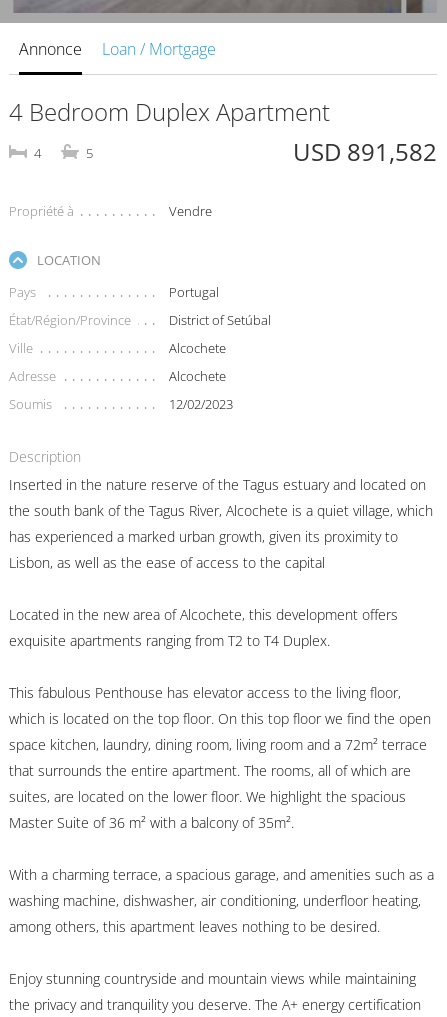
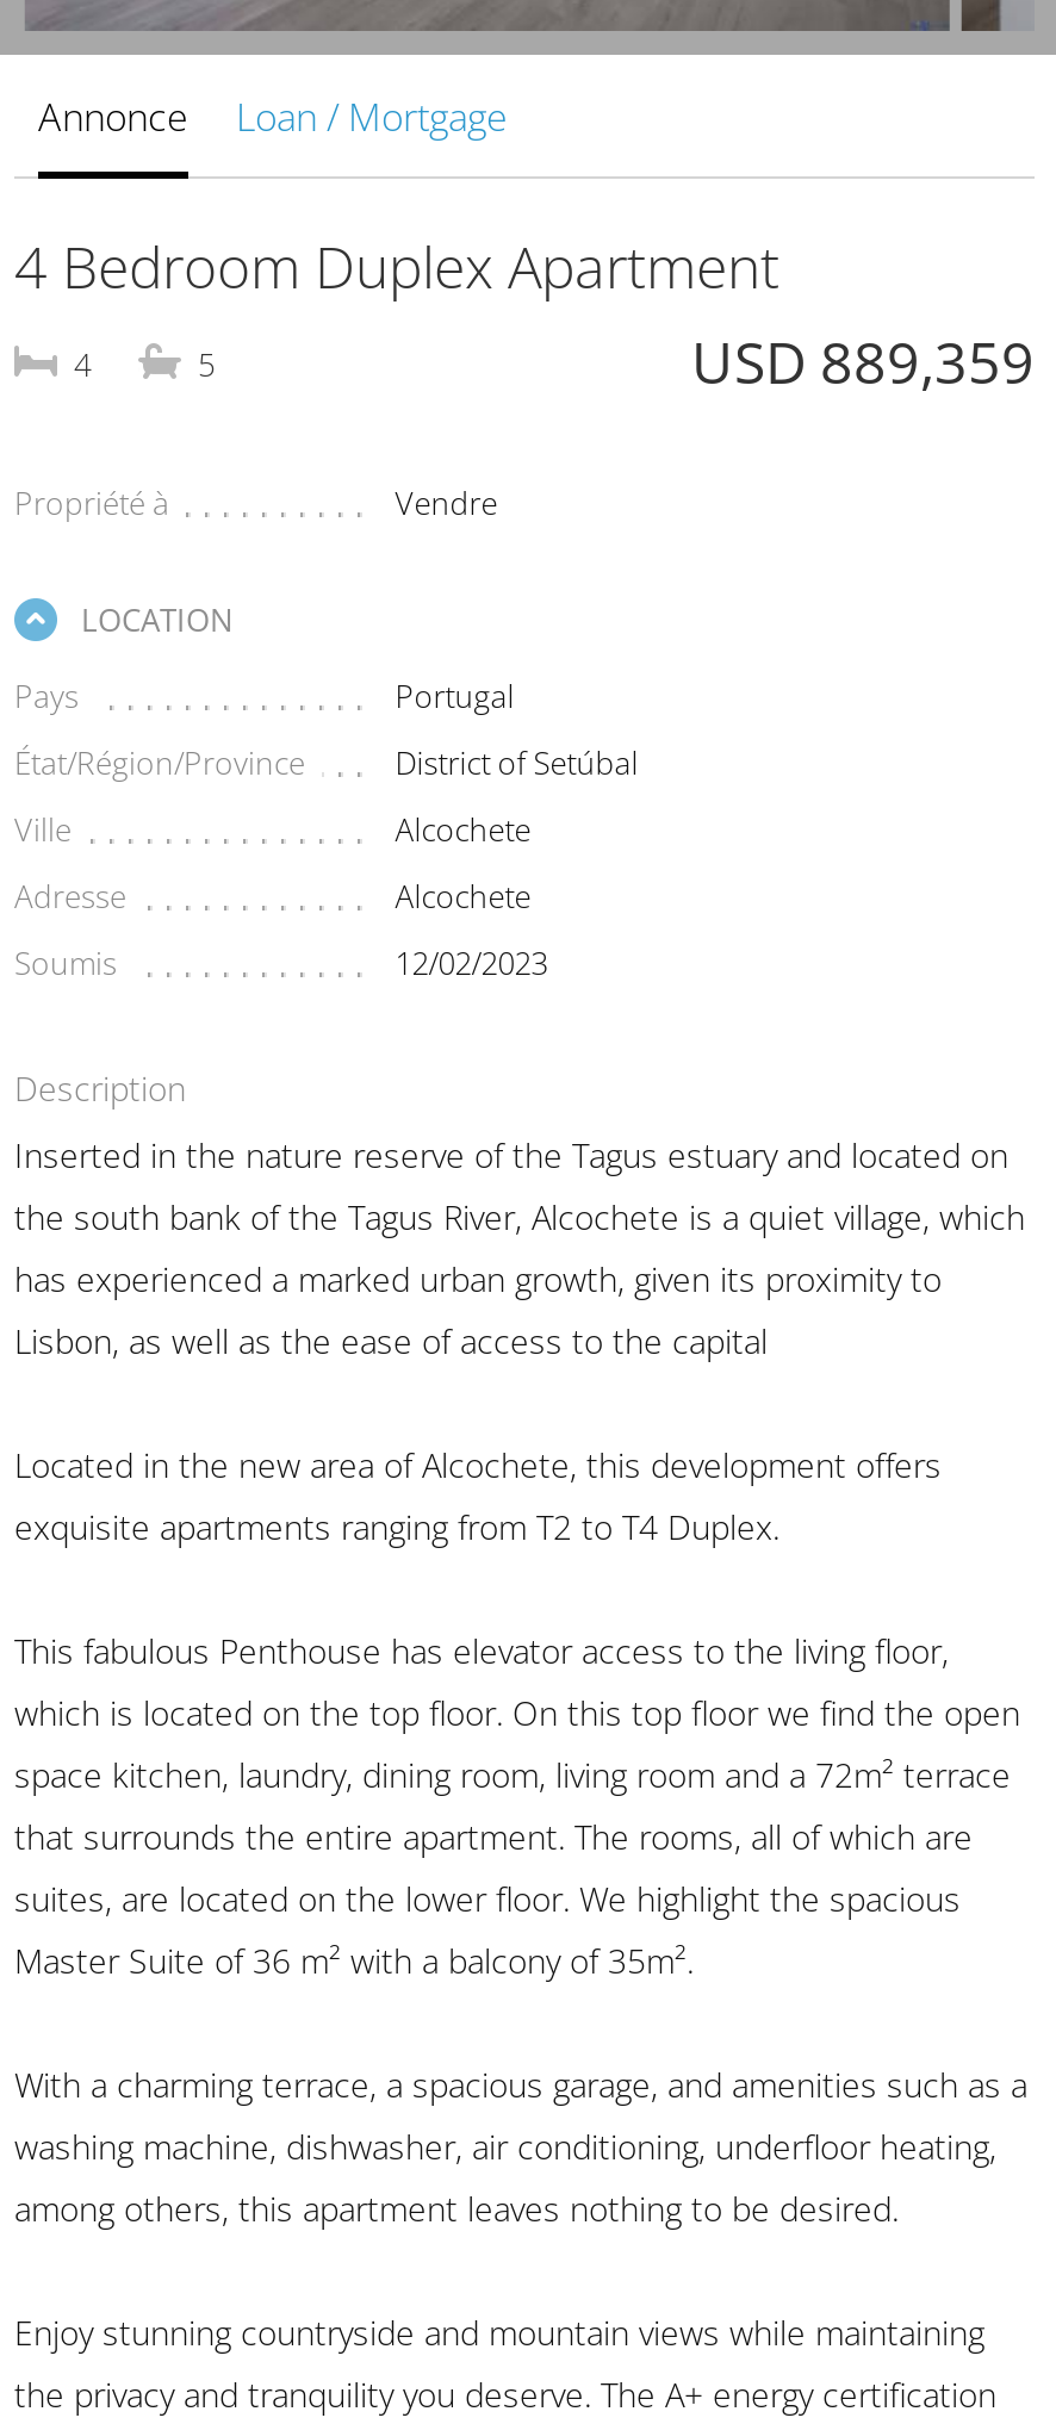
- USD 891,582
+ USD 889,359
